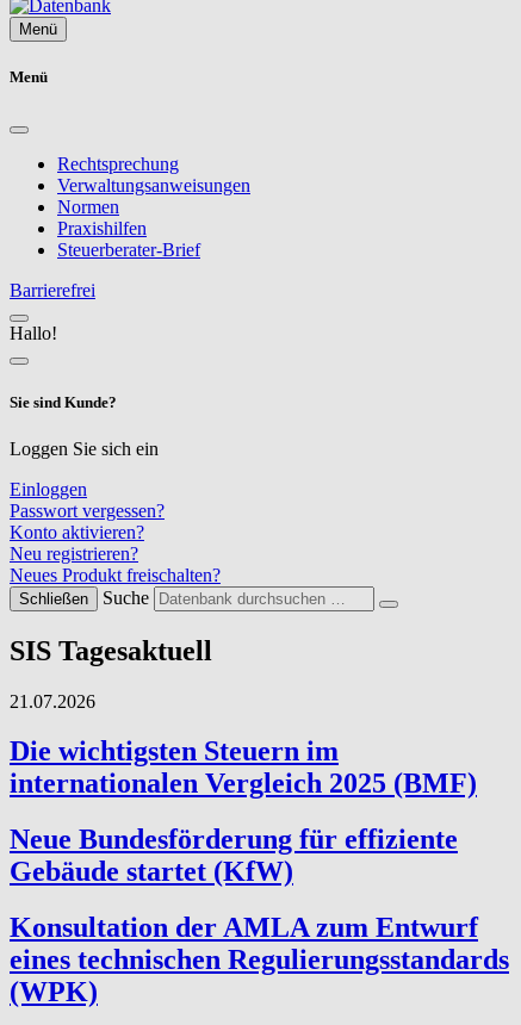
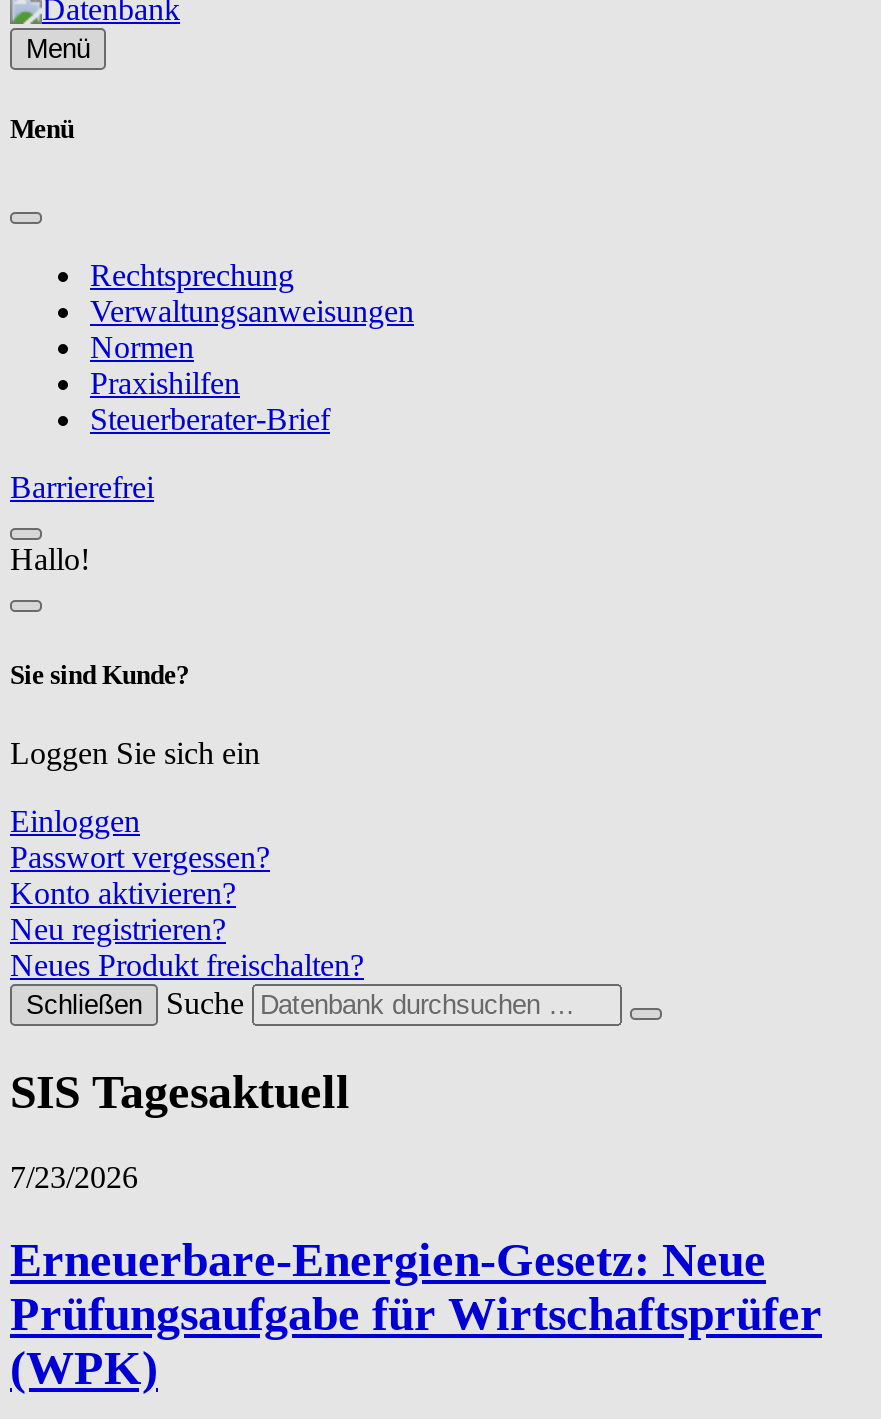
- 21.07.2026
- Die wichtigsten Steuern im
- internationalen Vergleich 2025 (BMF)
- Neue Bundesförderung für effiziente
- Gebäude startet (KfW)
- Konsultation der AMLA zum Entwurf
- eines technischen Regulierungsstandards
+ 7/23/2026
+ Erneuerbare-Energien-Gesetz: Neue
+ Prüfungsaufgabe für Wirtschaftsprüfer
